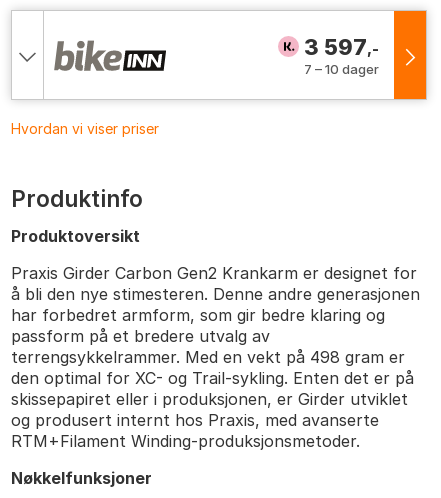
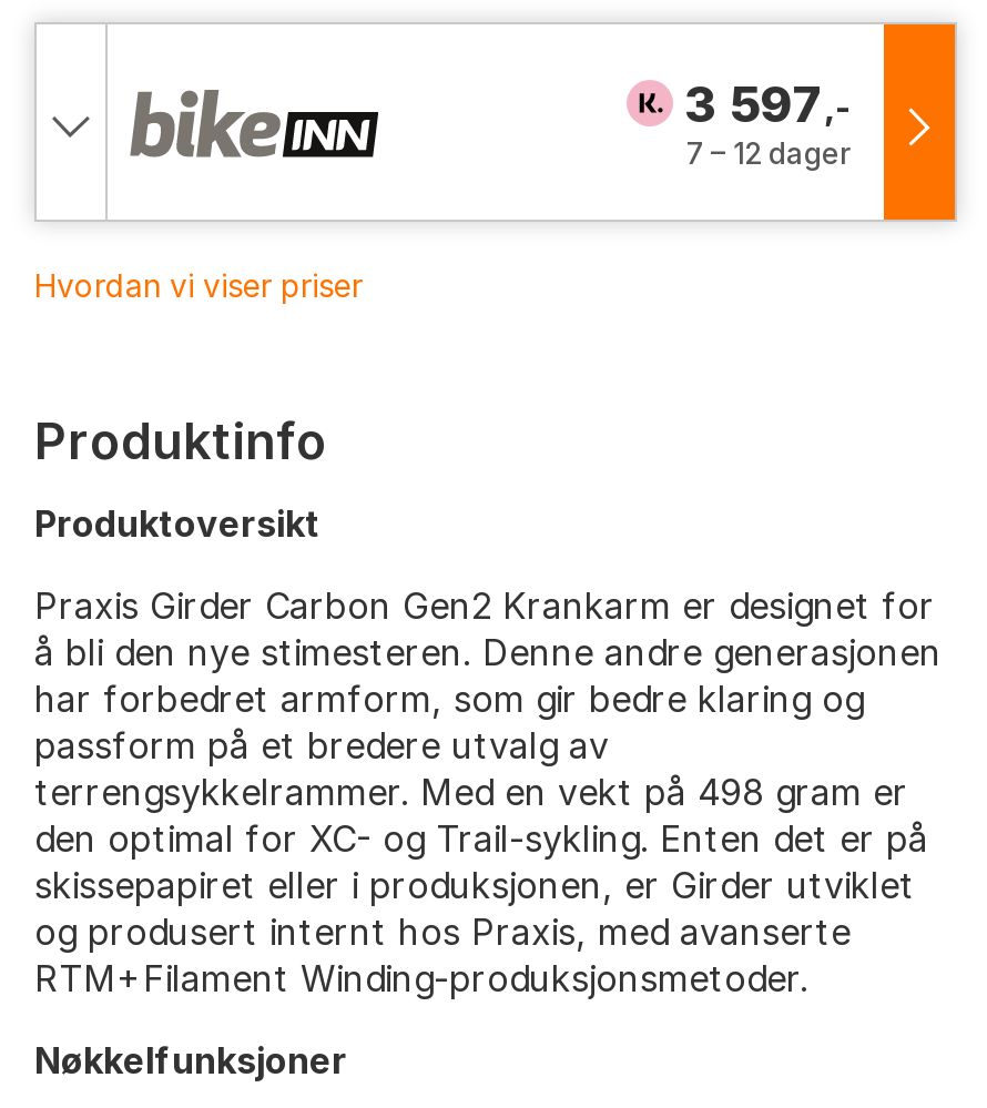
- 7 – 10 dager
+ 7 – 12 dager
